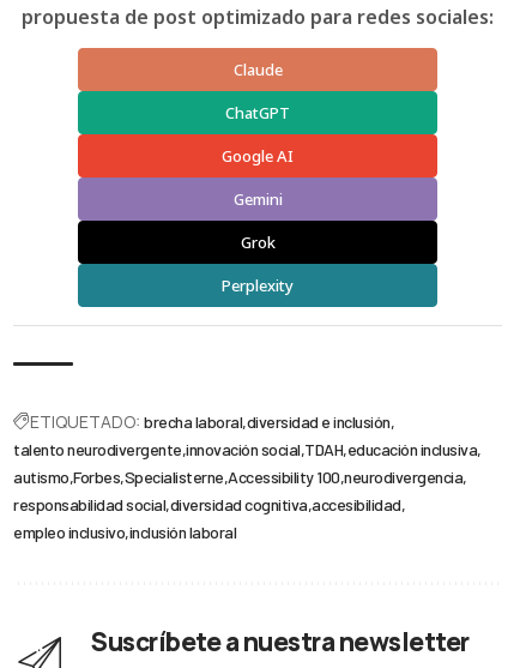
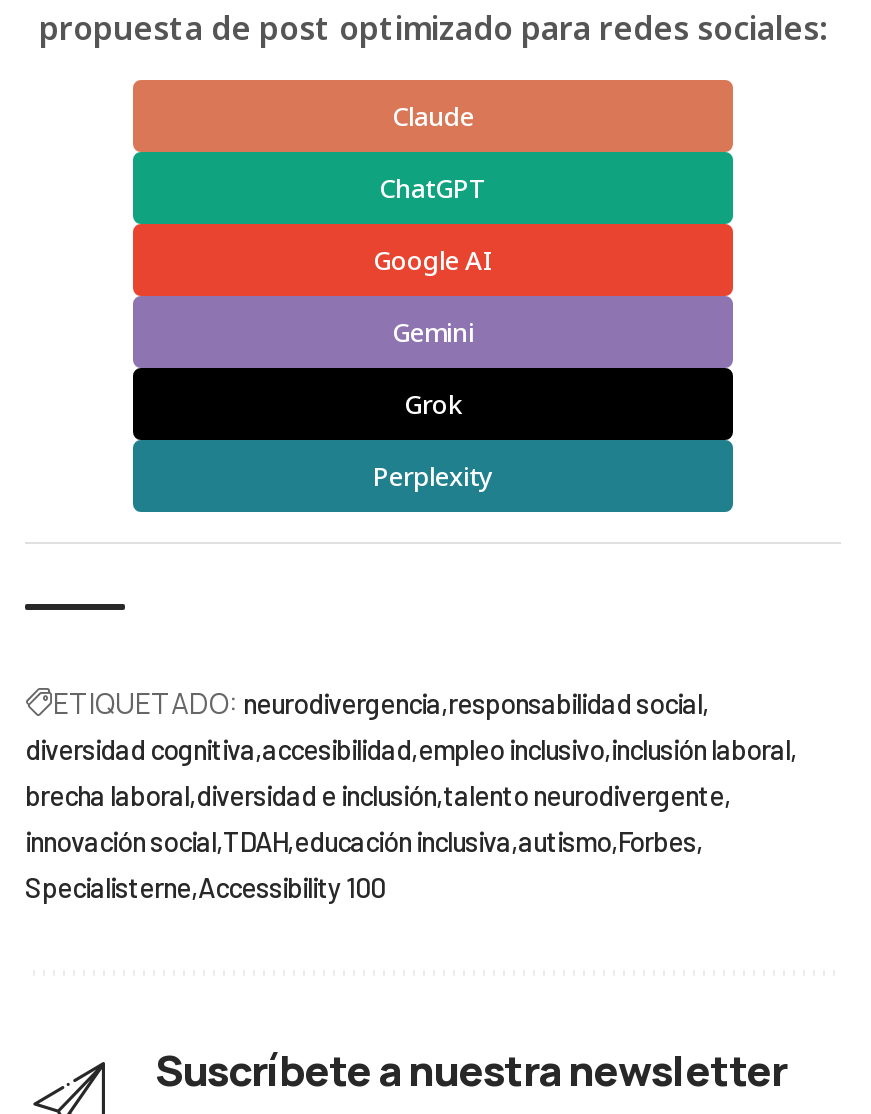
- ETIQUETADO: brecha laboral diversidad e inclusión
- talento neurodivergente innovación social TDAH educación inclusiva
- autismo Forbes Specialisterne Accessibility 100 neurodivergencia
- responsabilidad social diversidad cognitiva accesibilidad
- empleo inclusivo inclusión laboral
+ ETIQUETADO: neurodivergencia responsabilidad social
+ diversidad cognitiva accesibilidad empleo inclusivo inclusión laboral
+ brecha laboral diversidad e inclusión talento neurodivergente
+ innovación social TDAH educación inclusiva autismo Forbes
+ Specialisterne Accessibility 100
